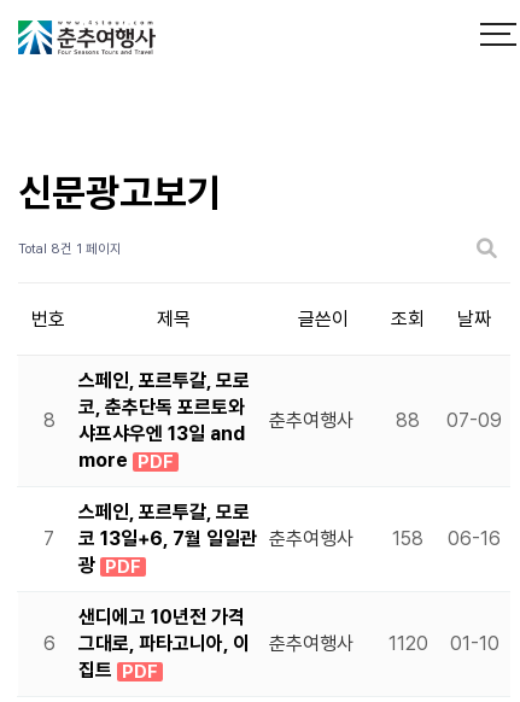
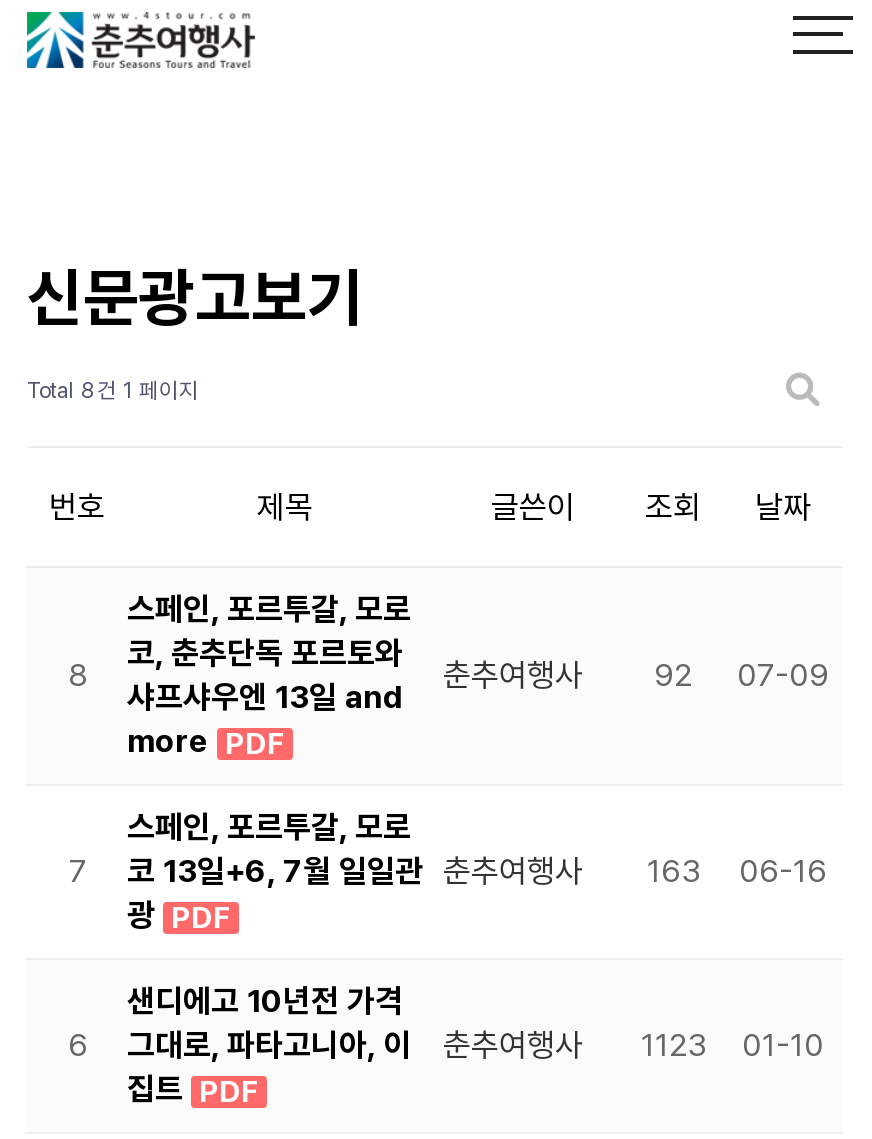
- 춘추여행사 88 07-09
+ 춘추여행사 92 07-09

- 7 코 13일+6, 7월 일일관 춘추여행사 158 06-16
+ 7 코 13일+6, 7월 일일관 춘추여행사 163 06-16

- 6 그대로, 파타고니아, 이 춘추여행사 1120 01-10
+ 6 그대로, 파타고니아, 이 춘추여행사 1123 01-10
